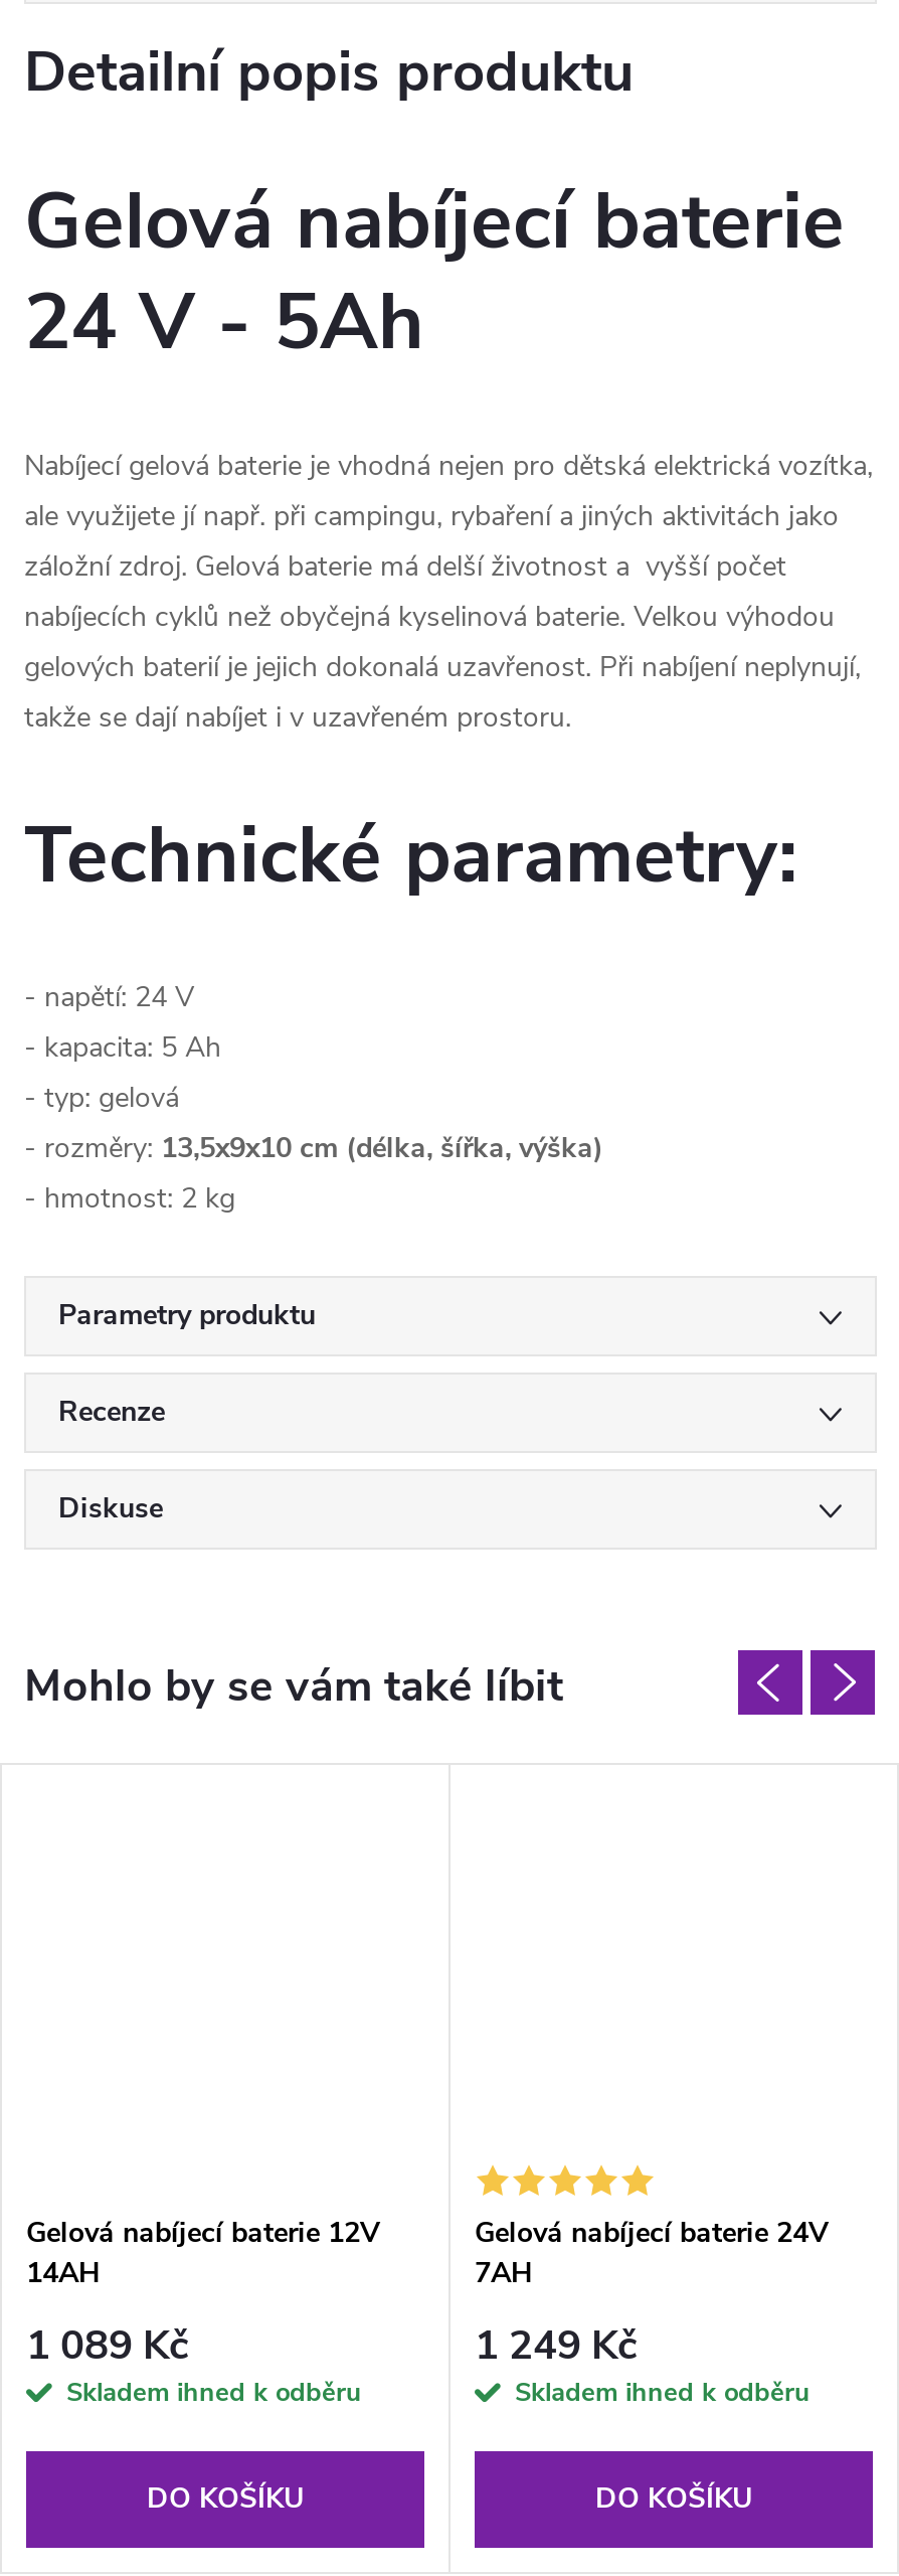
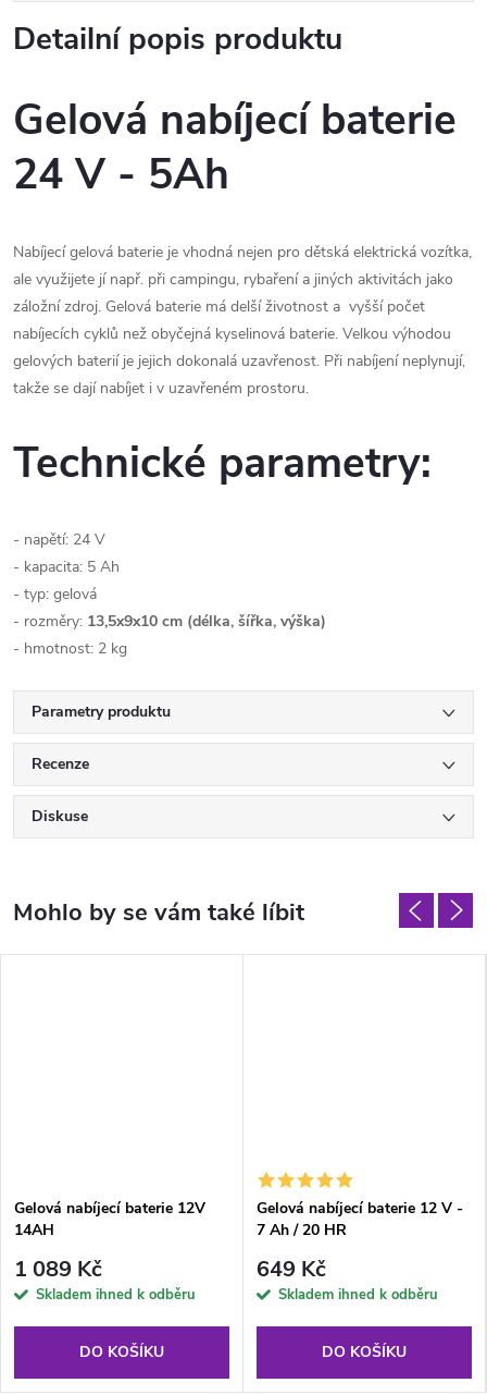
- Gelová nabíjecí baterie 24V
- 7AH
+ Gelová nabíjecí baterie 12 V -
+ 7 Ah / 20 HR

- 1 249 Kč
+ 649 Kč
